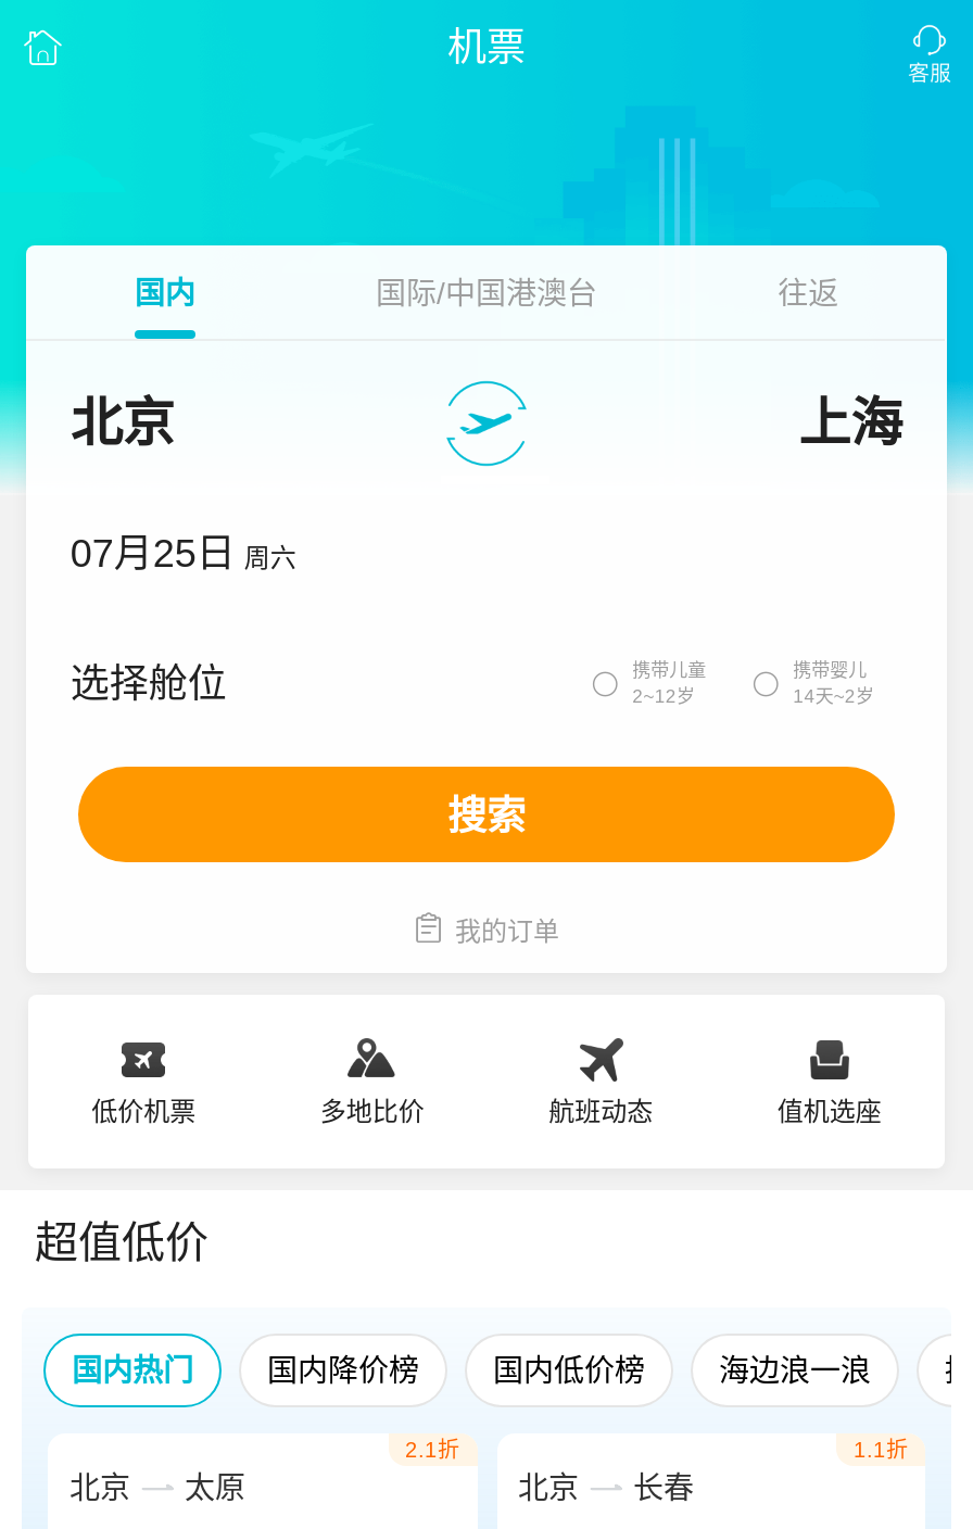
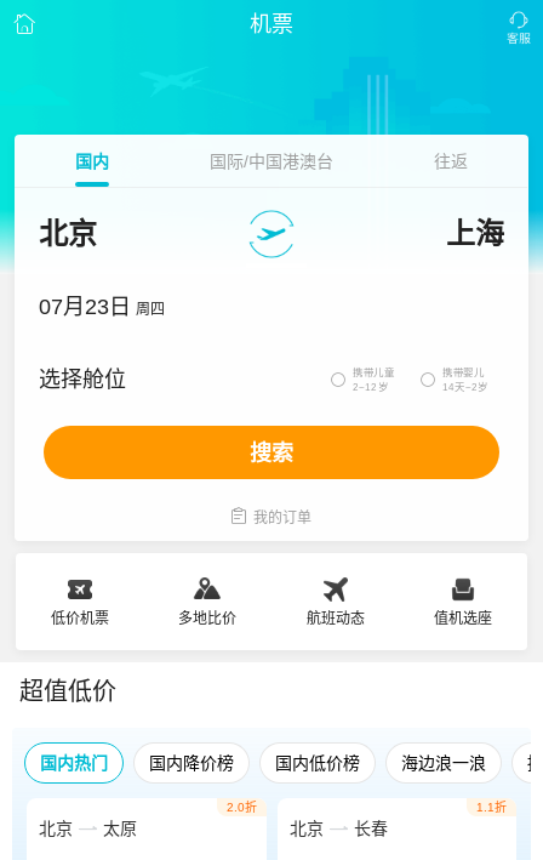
- 07月25日 周六
+ 07月23日 周四

- 2.1折
+ 2.0折
